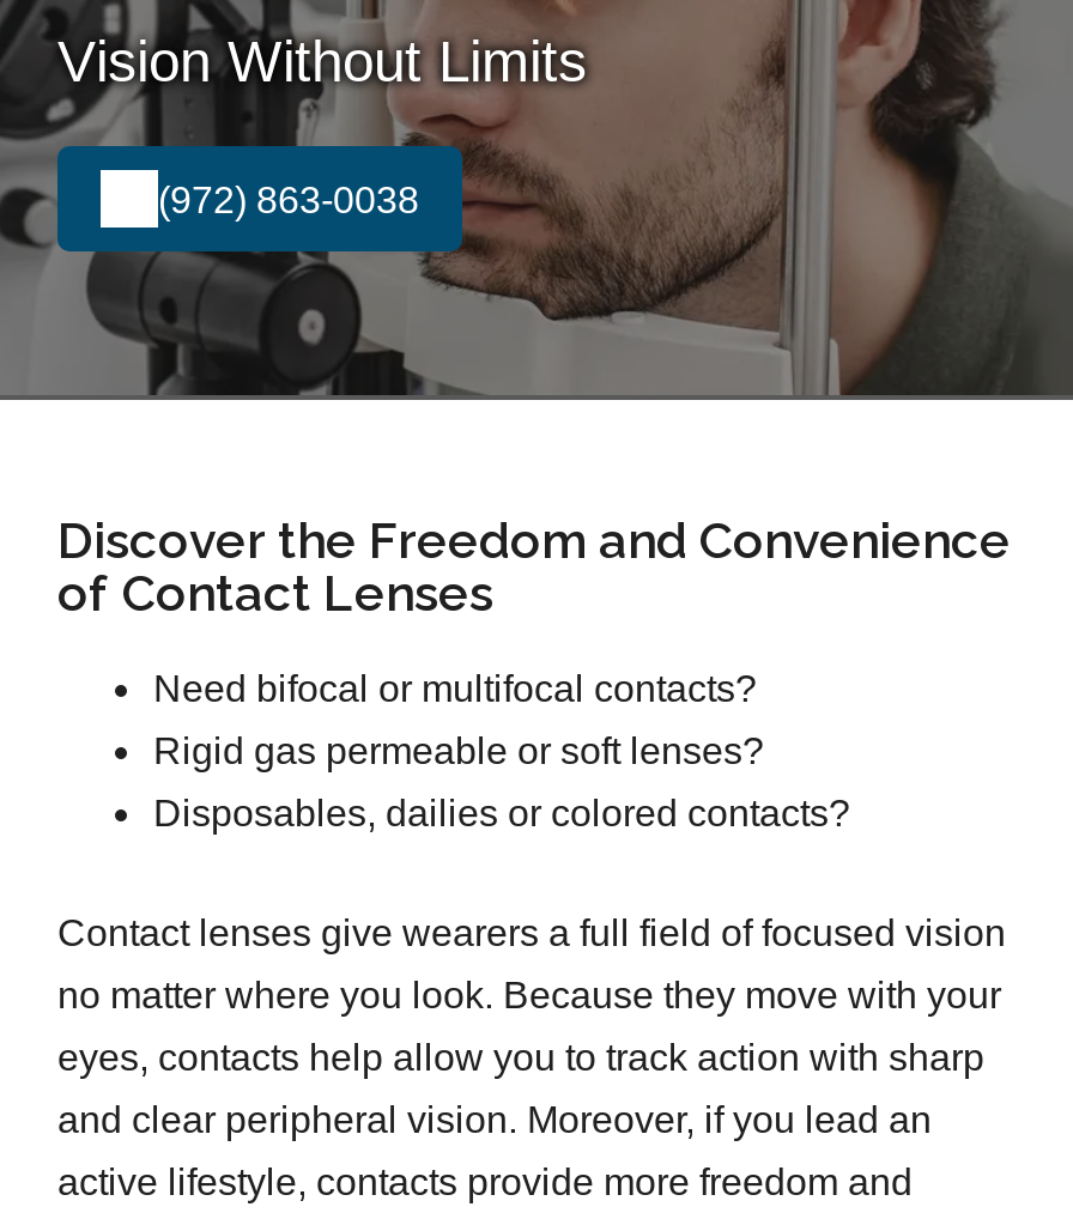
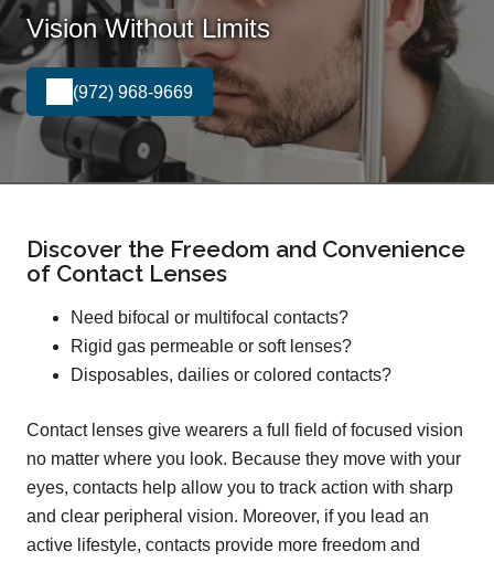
- (972) 863-0038
+ (972) 968-9669
